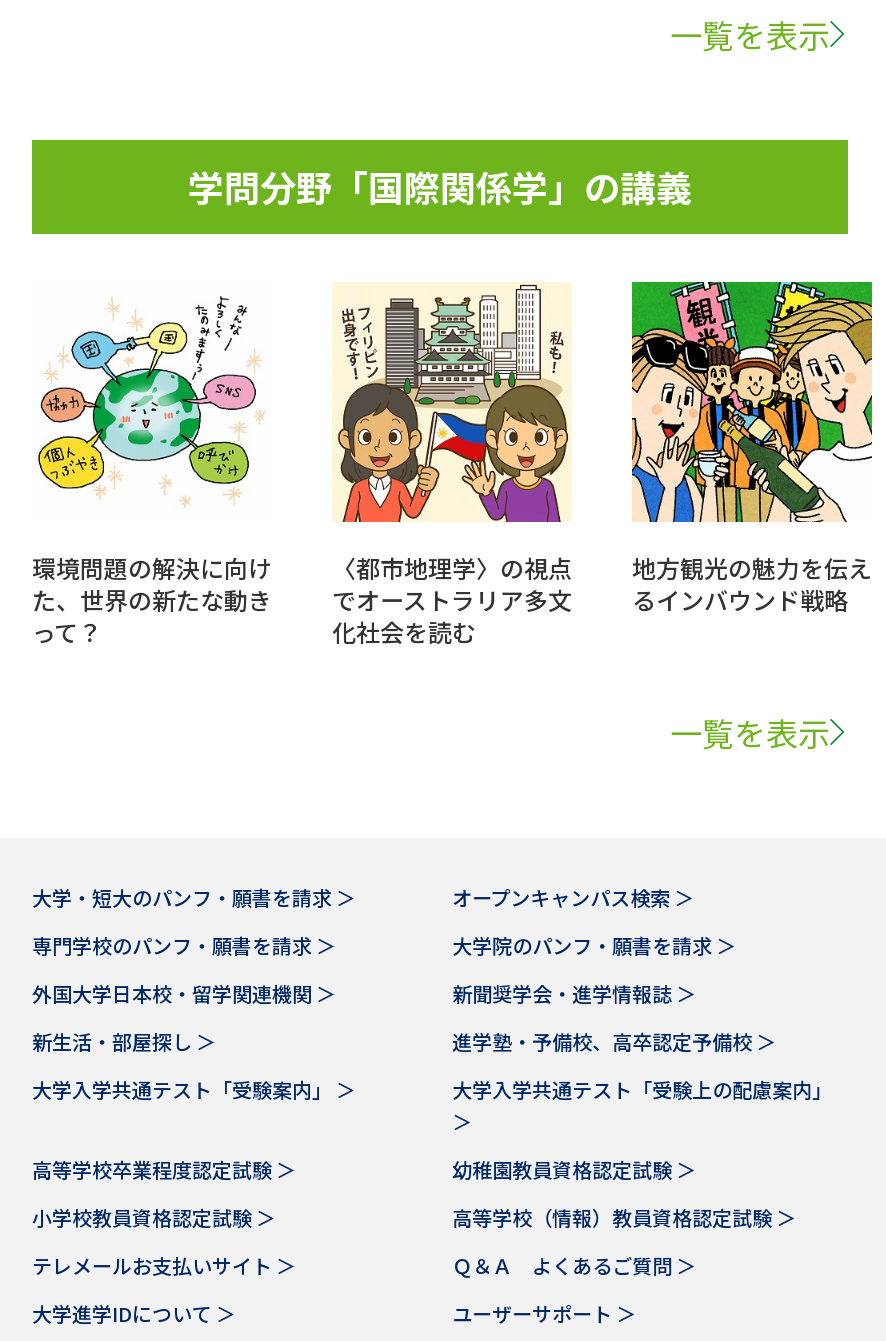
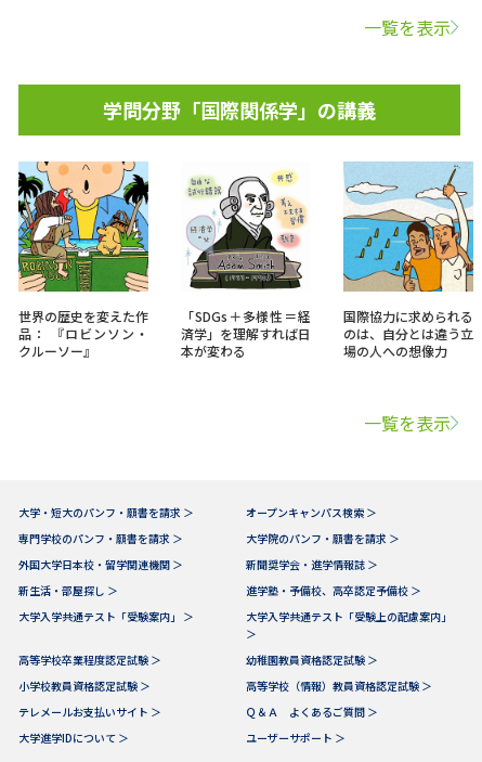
- [image]
- 環境問題の解決に向け
- た、世界の新たな動き
- って？
+ [image]
+ 世界の歴史を変えた作
+ 品： 『ロビンソン・
+ クルーソー』

- [image]
- 〈都市地理学〉の視点
- でオーストラリア多文
- 化社会を読む
+ [image]
+ 「SDGs＋多様性＝経
+ 済学」を理解すれば日
+ 本が変わる

- [image]
- 地方観光の魅力を伝え
- るインバウンド戦略
+ [image]
+ 国際協力に求められる
+ のは、自分とは違う立
+ 場の人への想像力
